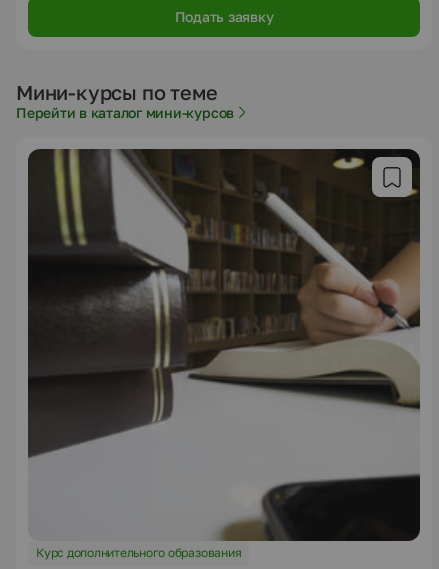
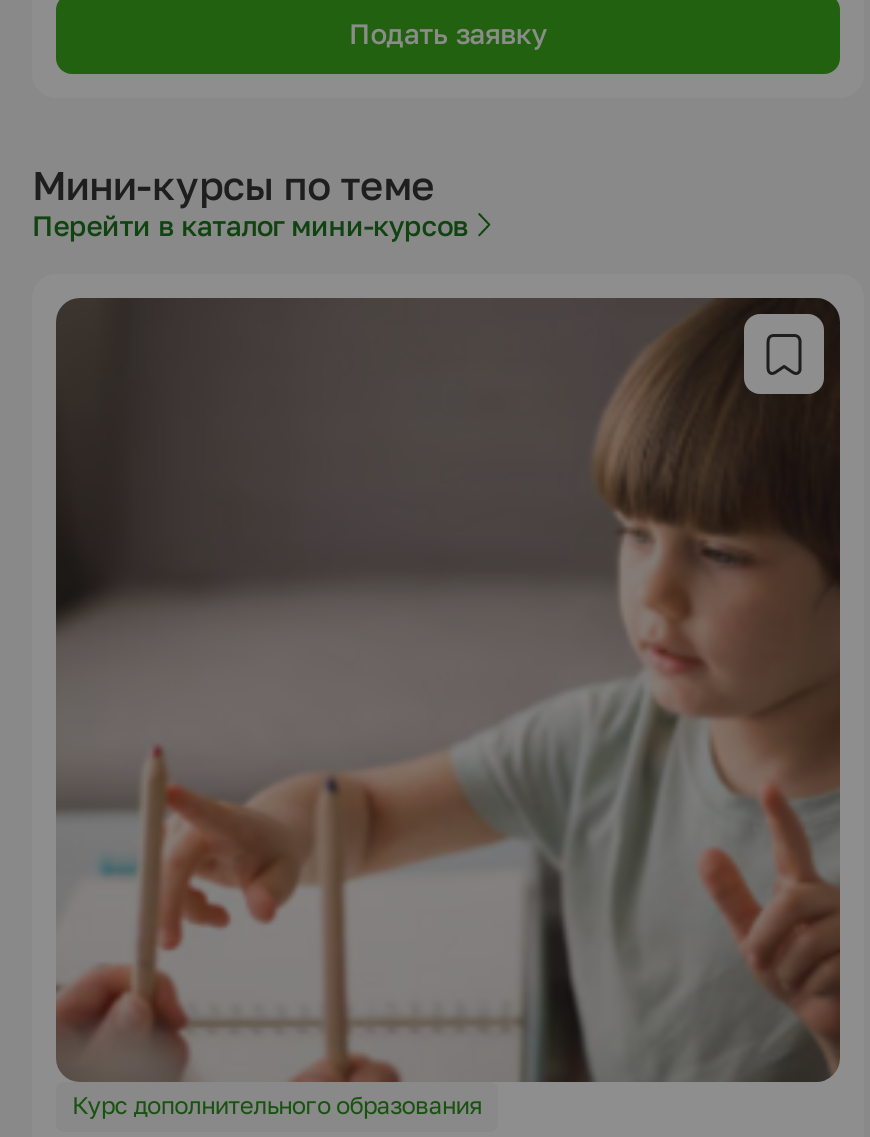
- [image]
+ [image]
